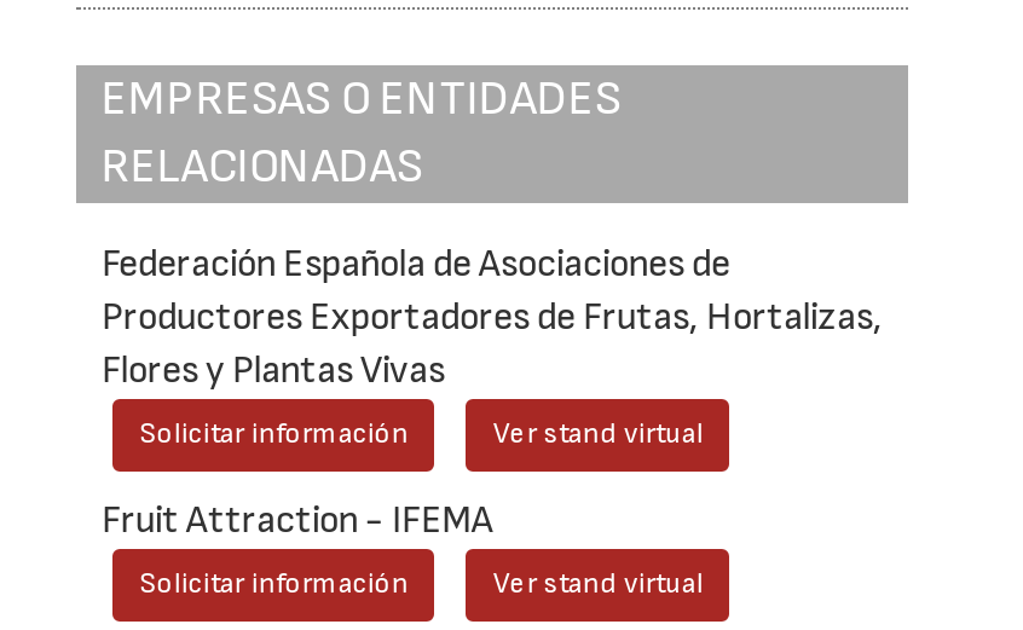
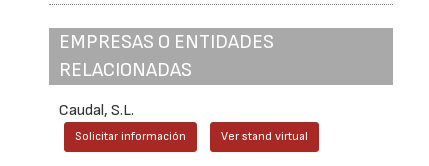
- Federación Española de Asociaciones de
- Productores Exportadores de Frutas, Hortalizas,
- Flores y Plantas Vivas
- Solicitar información
- Ver stand virtual
- Fruit Attraction - IFEMA
+ Caudal, S.L.
